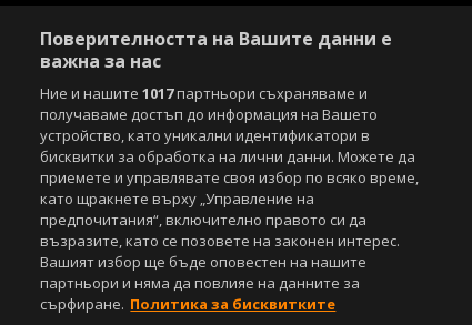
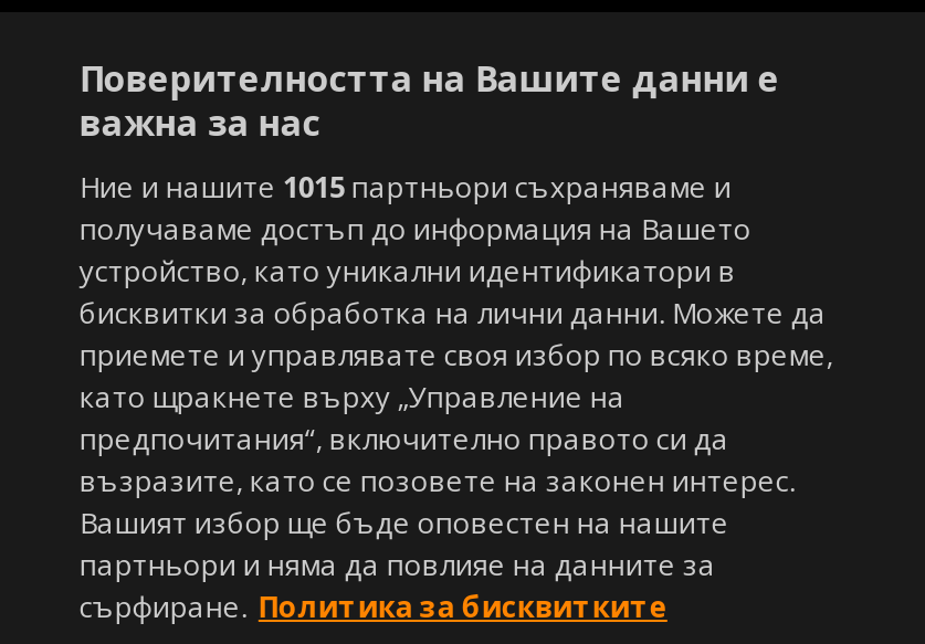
- Ние и нашите 1017 партньори съхраняваме и
+ Ние и нашите 1015 партньори съхраняваме и
